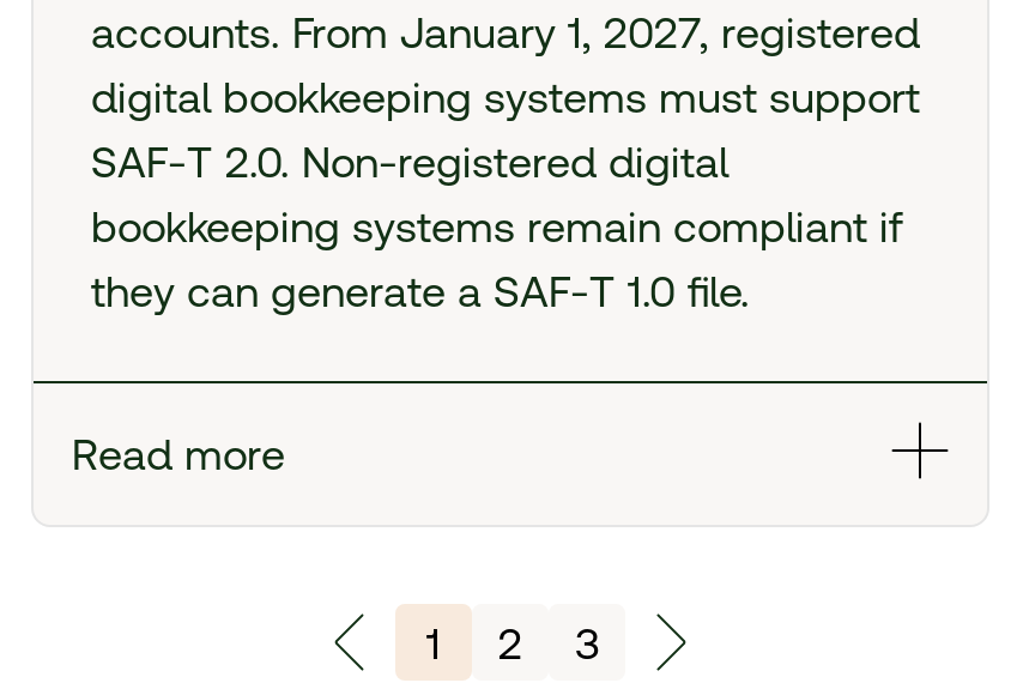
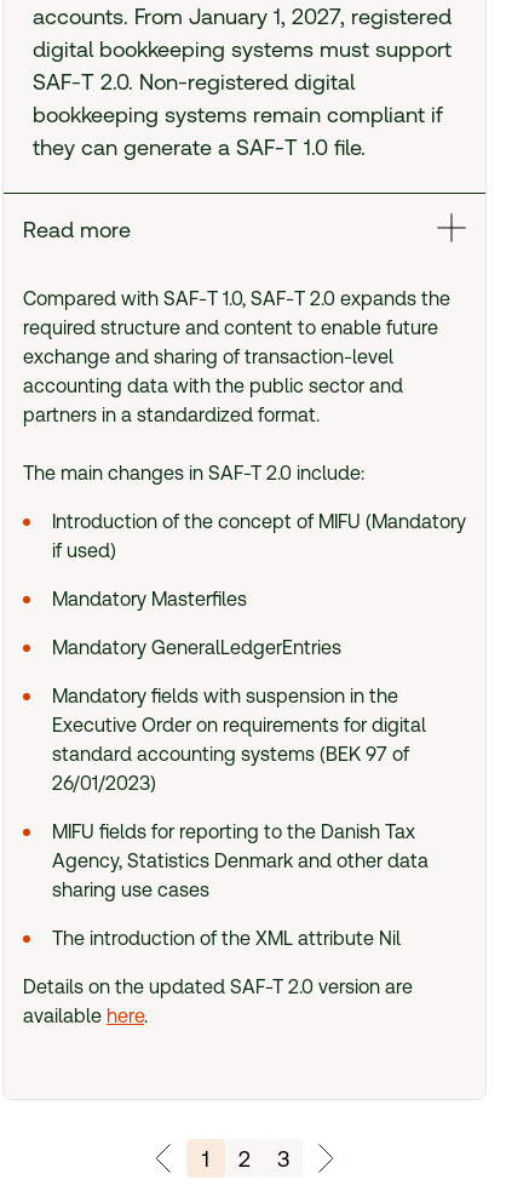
+ Compared with SAF‑T 1.0, SAF‑T 2.0 expands the
+ required structure and content to enable future
+ exchange and sharing of transaction-level
+ accounting data with the public sector and
+ partners in a standardized format.
+ The main changes in SAF-T 2.0 include:
+ Introduction of the concept of MIFU (Mandatory
+ if used)
+ Mandatory Masterfiles
+ Mandatory GeneralLedgerEntries
+ Mandatory fields with suspension in the
+ Executive Order on requirements for digital
+ standard accounting systems (BEK 97 of
+ 26/01/2023)
+ MIFU fields for reporting to the Danish Tax
+ Agency, Statistics Denmark and other data
+ sharing use cases
+ The introduction of the XML attribute Nil
+ Details on the updated SAF-T 2.0 version are
+ available here.
